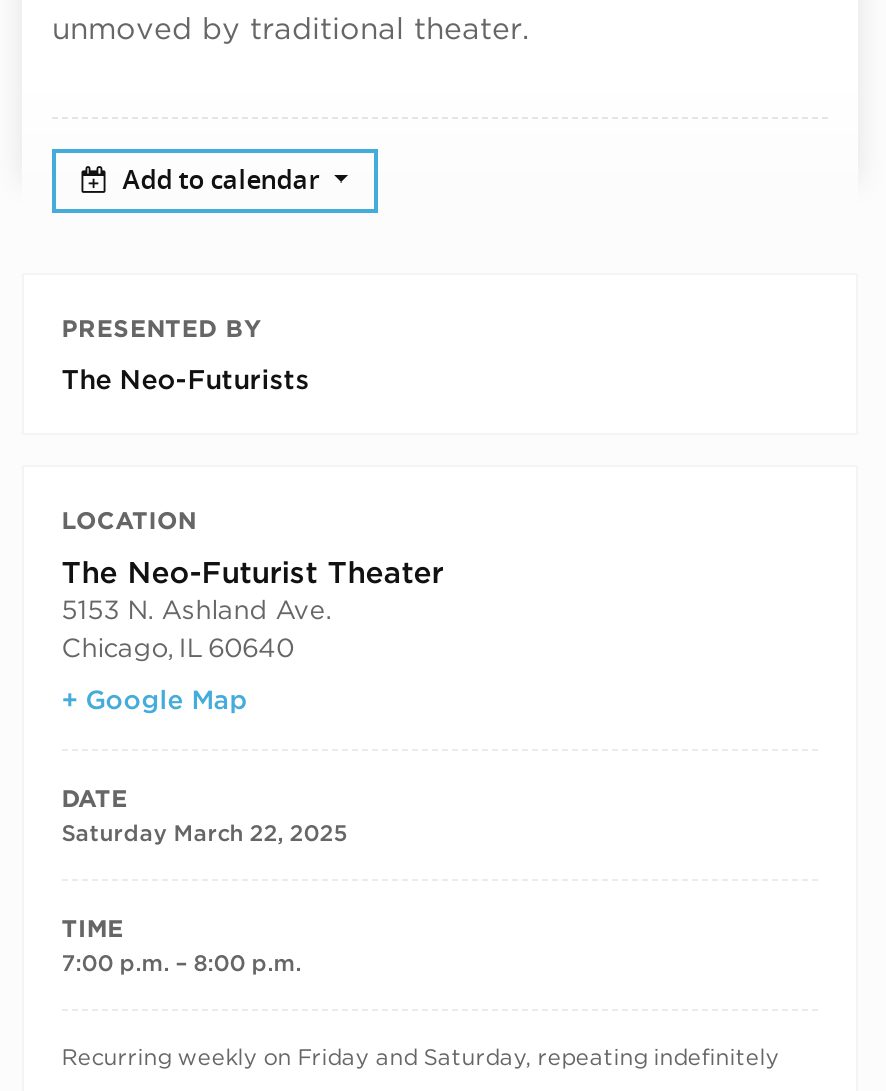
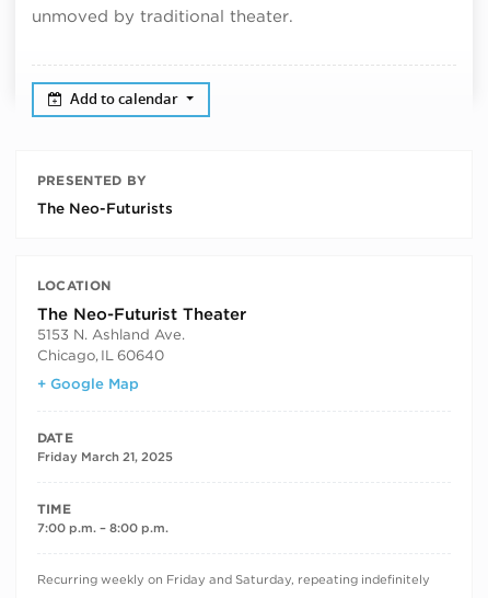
- Saturday March 22, 2025
+ Friday March 21, 2025
